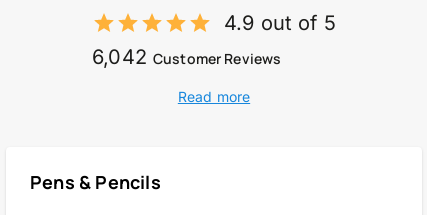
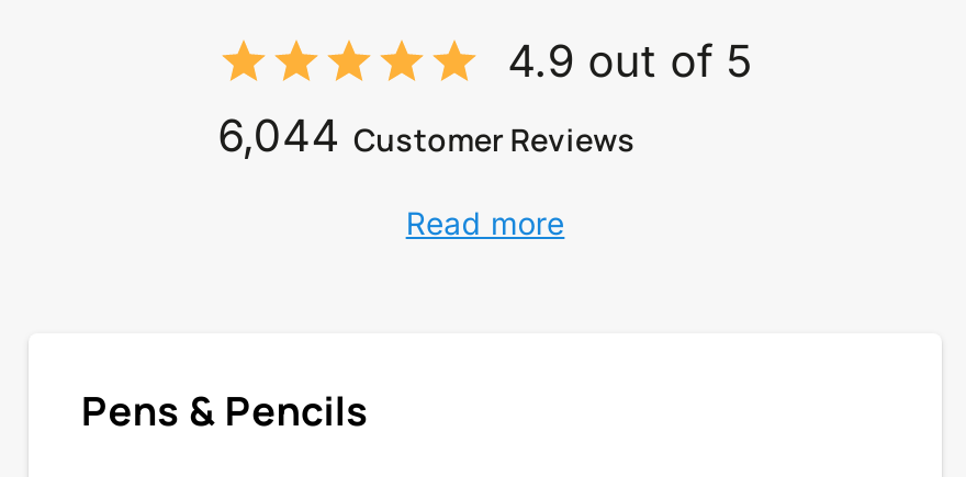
- 6,042 Customer Reviews
+ 6,044 Customer Reviews
